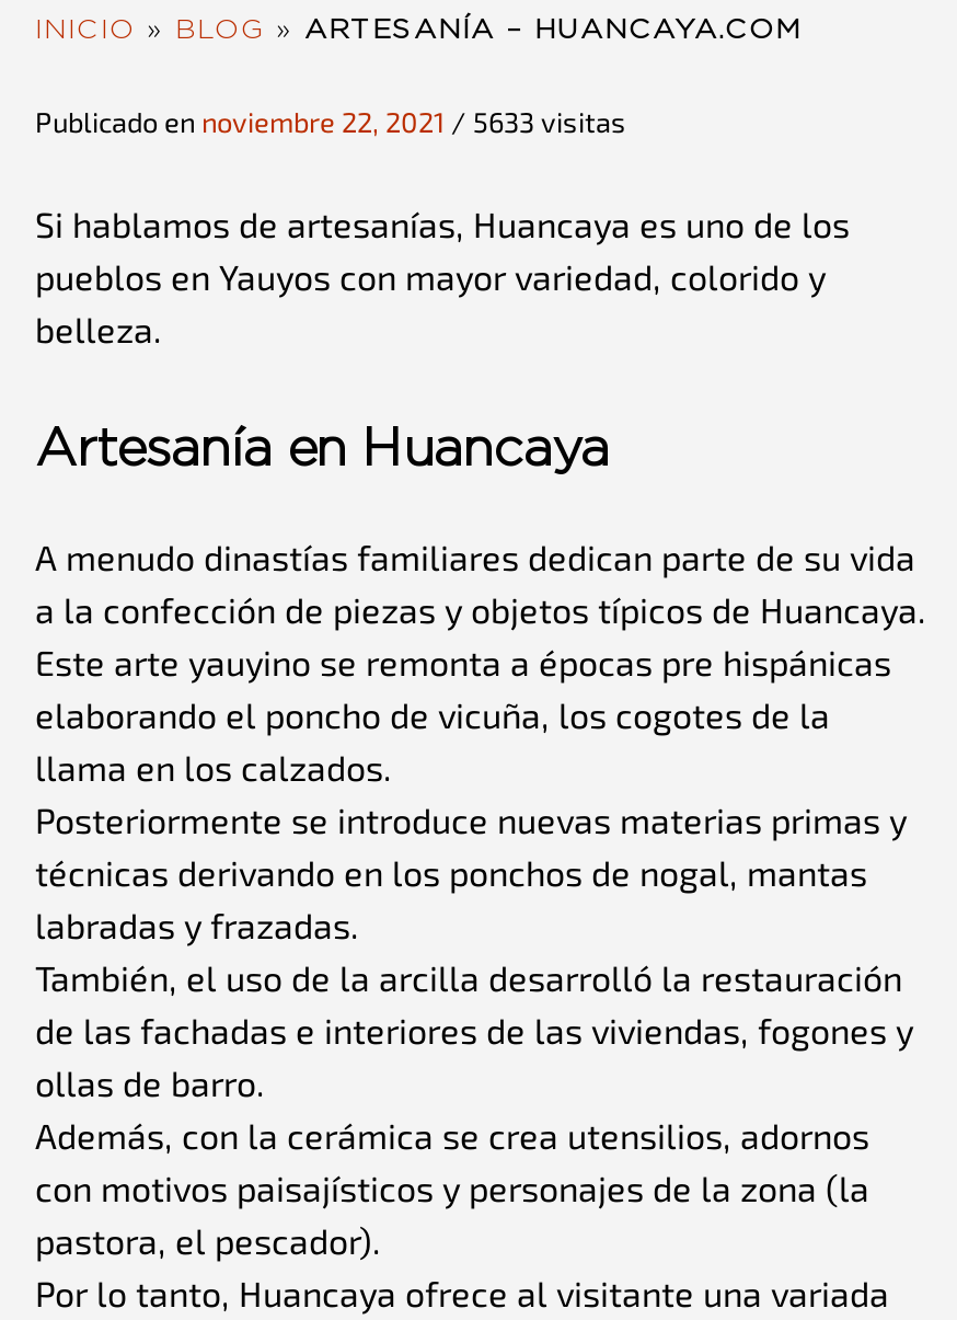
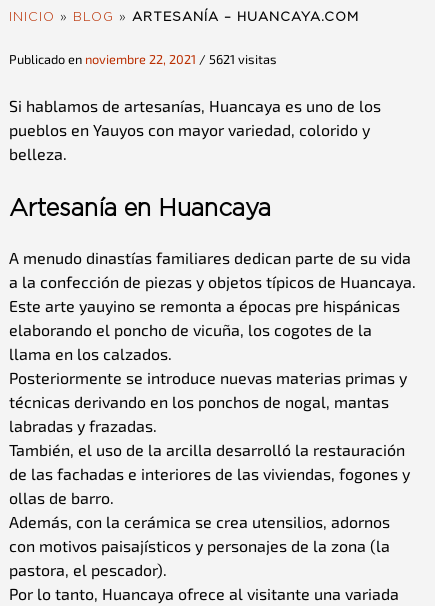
- Publicado en noviembre 22, 2021 / 5633 visitas
+ Publicado en noviembre 22, 2021 / 5621 visitas
